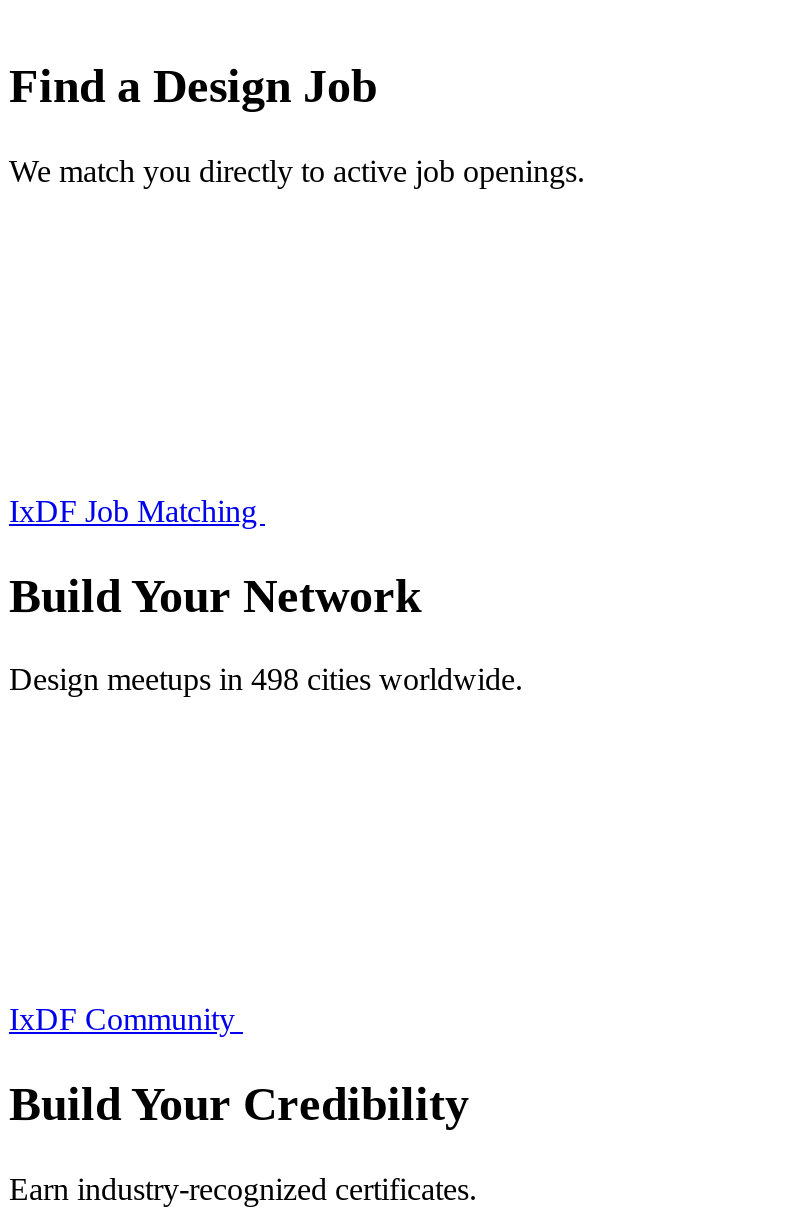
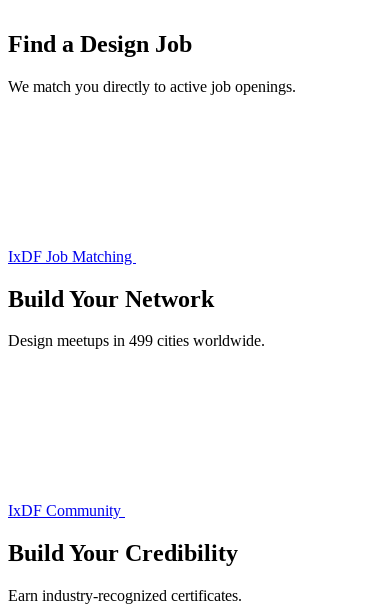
- Design meetups in 498 cities worldwide.
+ Design meetups in 499 cities worldwide.
